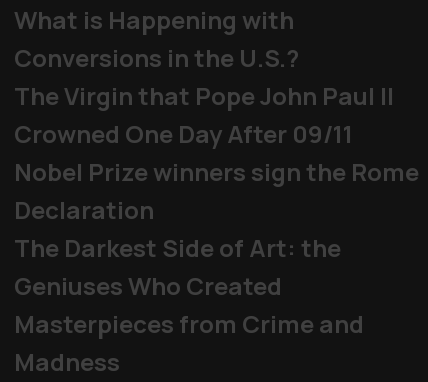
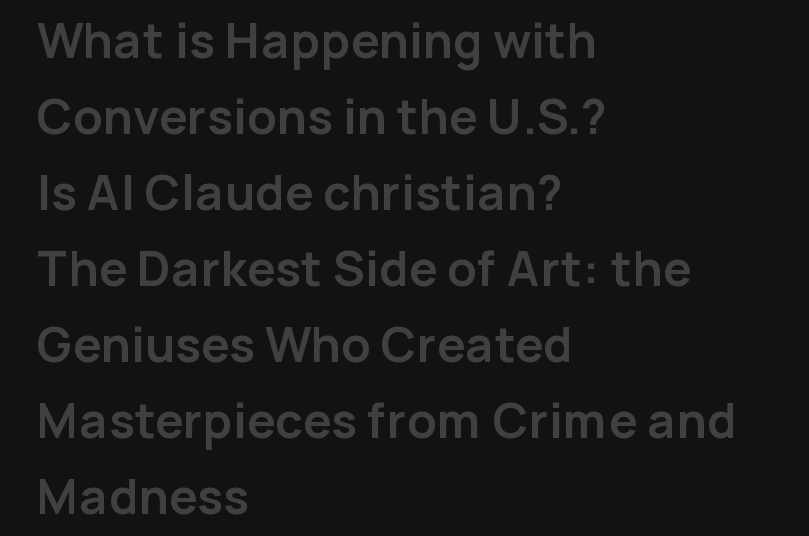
- The Virgin that Pope John Paul II
- Crowned One Day After 09/11
- Nobel Prize winners sign the Rome
- Declaration
+ Is AI Claude christian?
